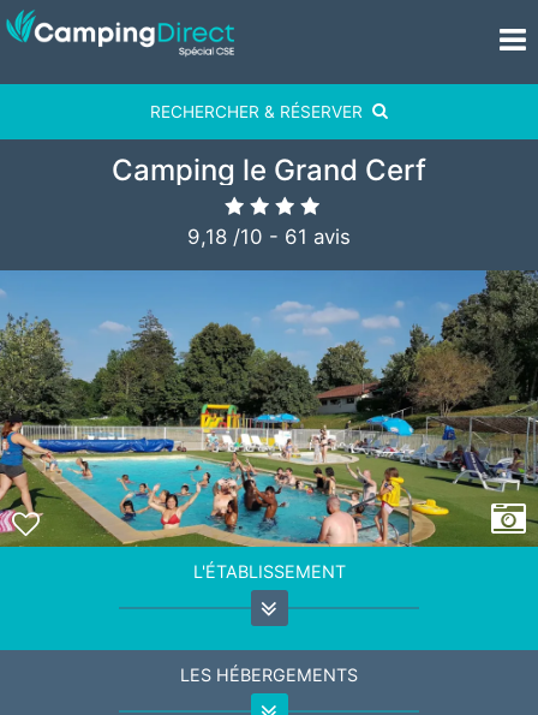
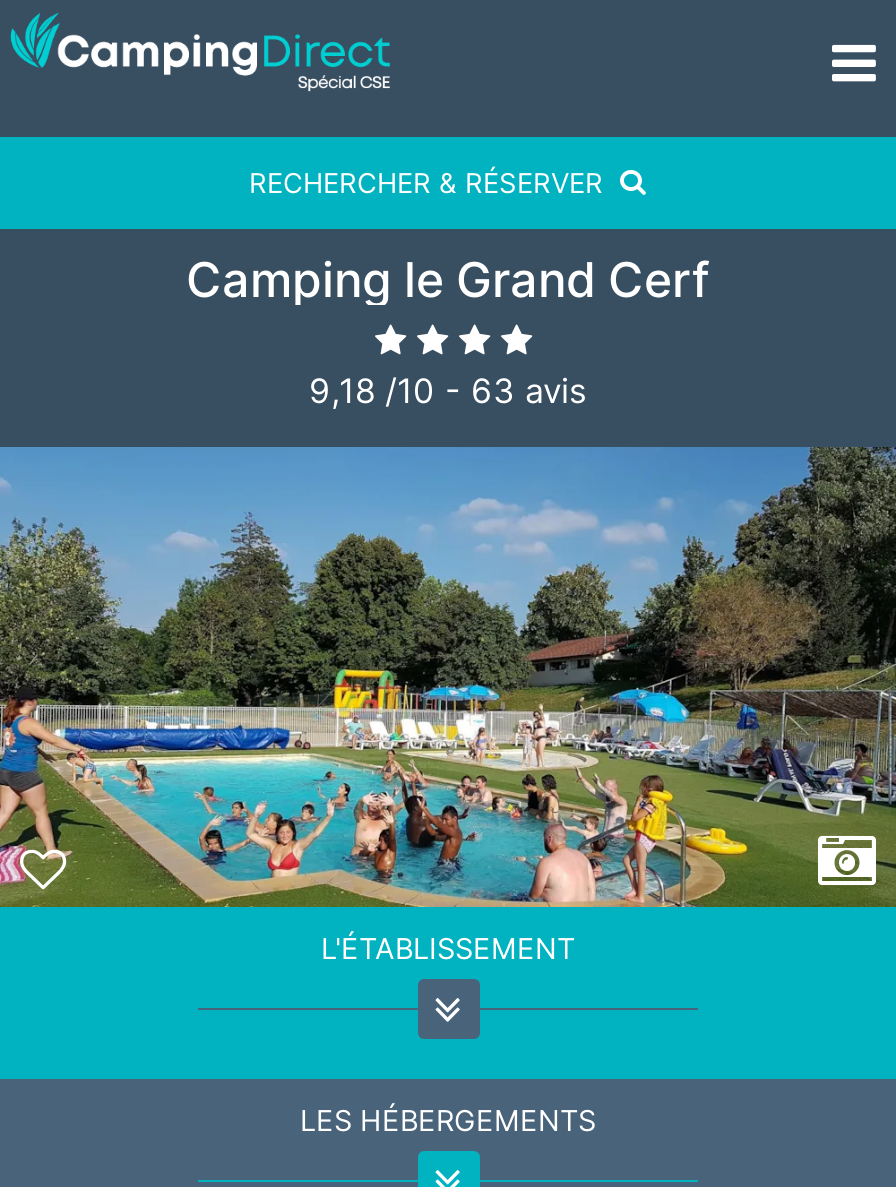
- 9,18 /10 - 61 avis
+ 9,18 /10 - 63 avis
